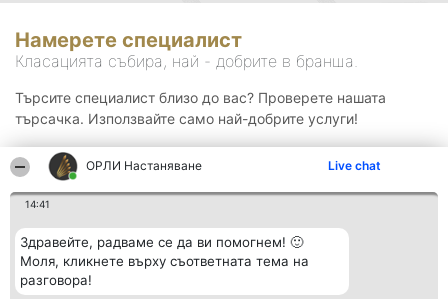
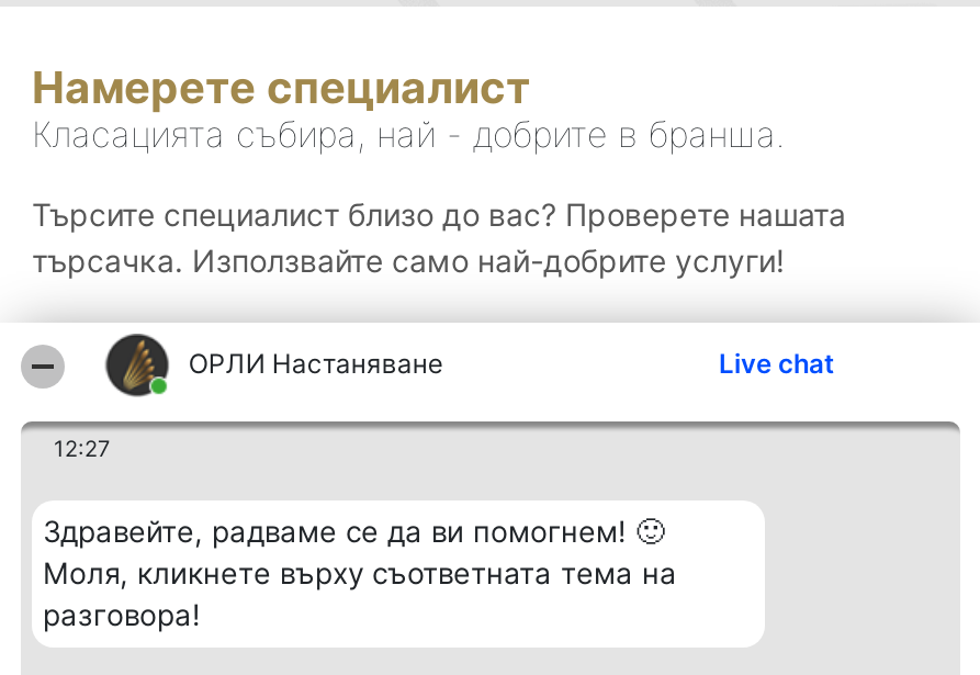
- 14:41
+ 12:27
